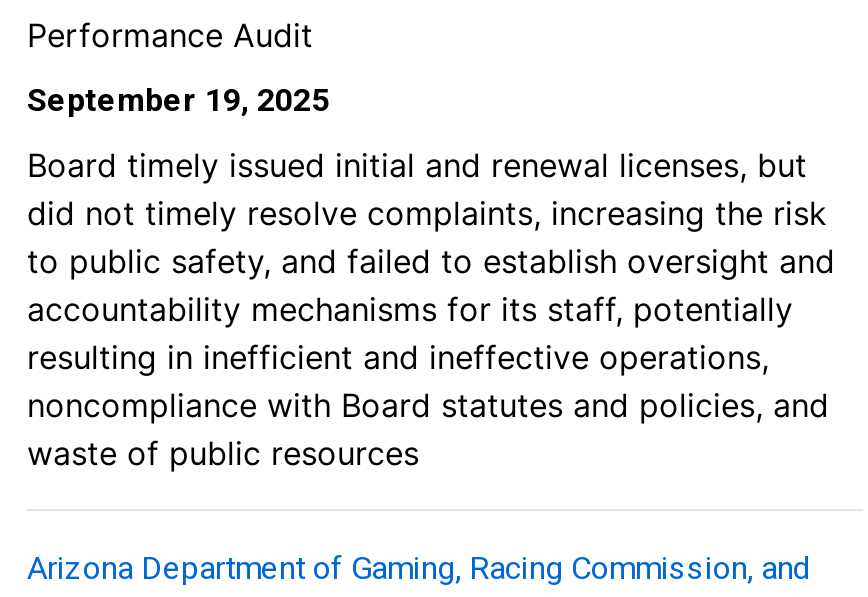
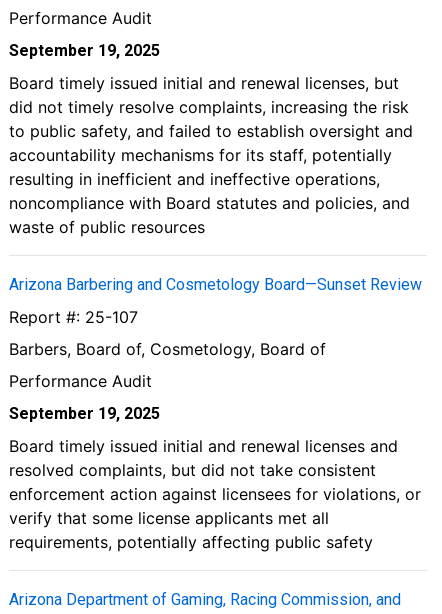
+ Arizona Barbering and Cosmetology Board—Sunset Review
+ Report #: 25-107
+ Barbers, Board of, Cosmetology, Board of
+ Performance Audit
+ September 19, 2025
+ Board timely issued initial and renewal licenses and
+ resolved complaints, but did not take consistent
+ enforcement action against licensees for violations, or
+ verify that some license applicants met all
+ requirements, potentially affecting public safety
